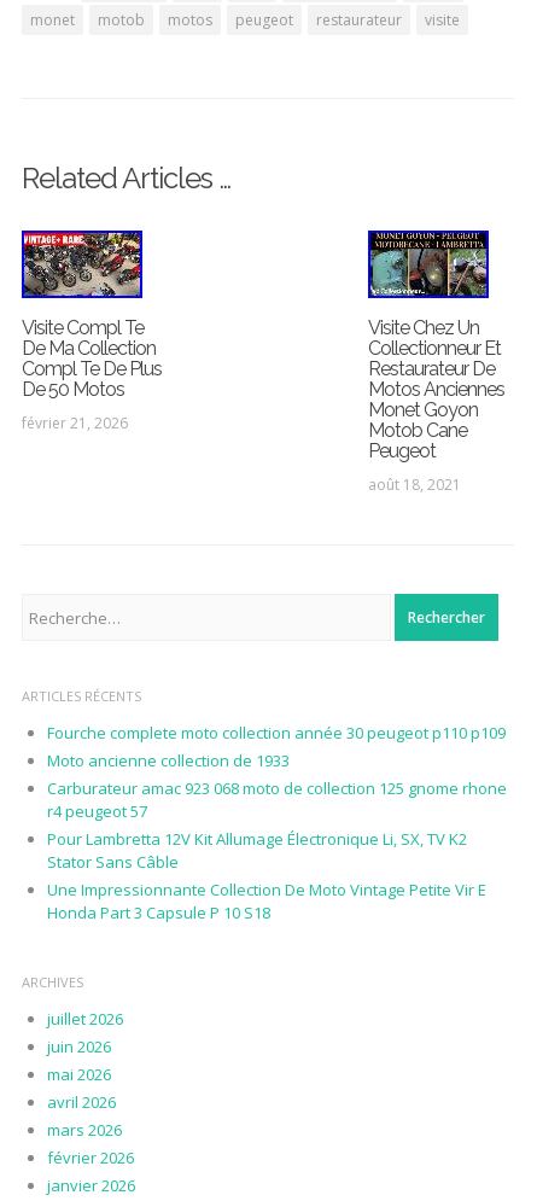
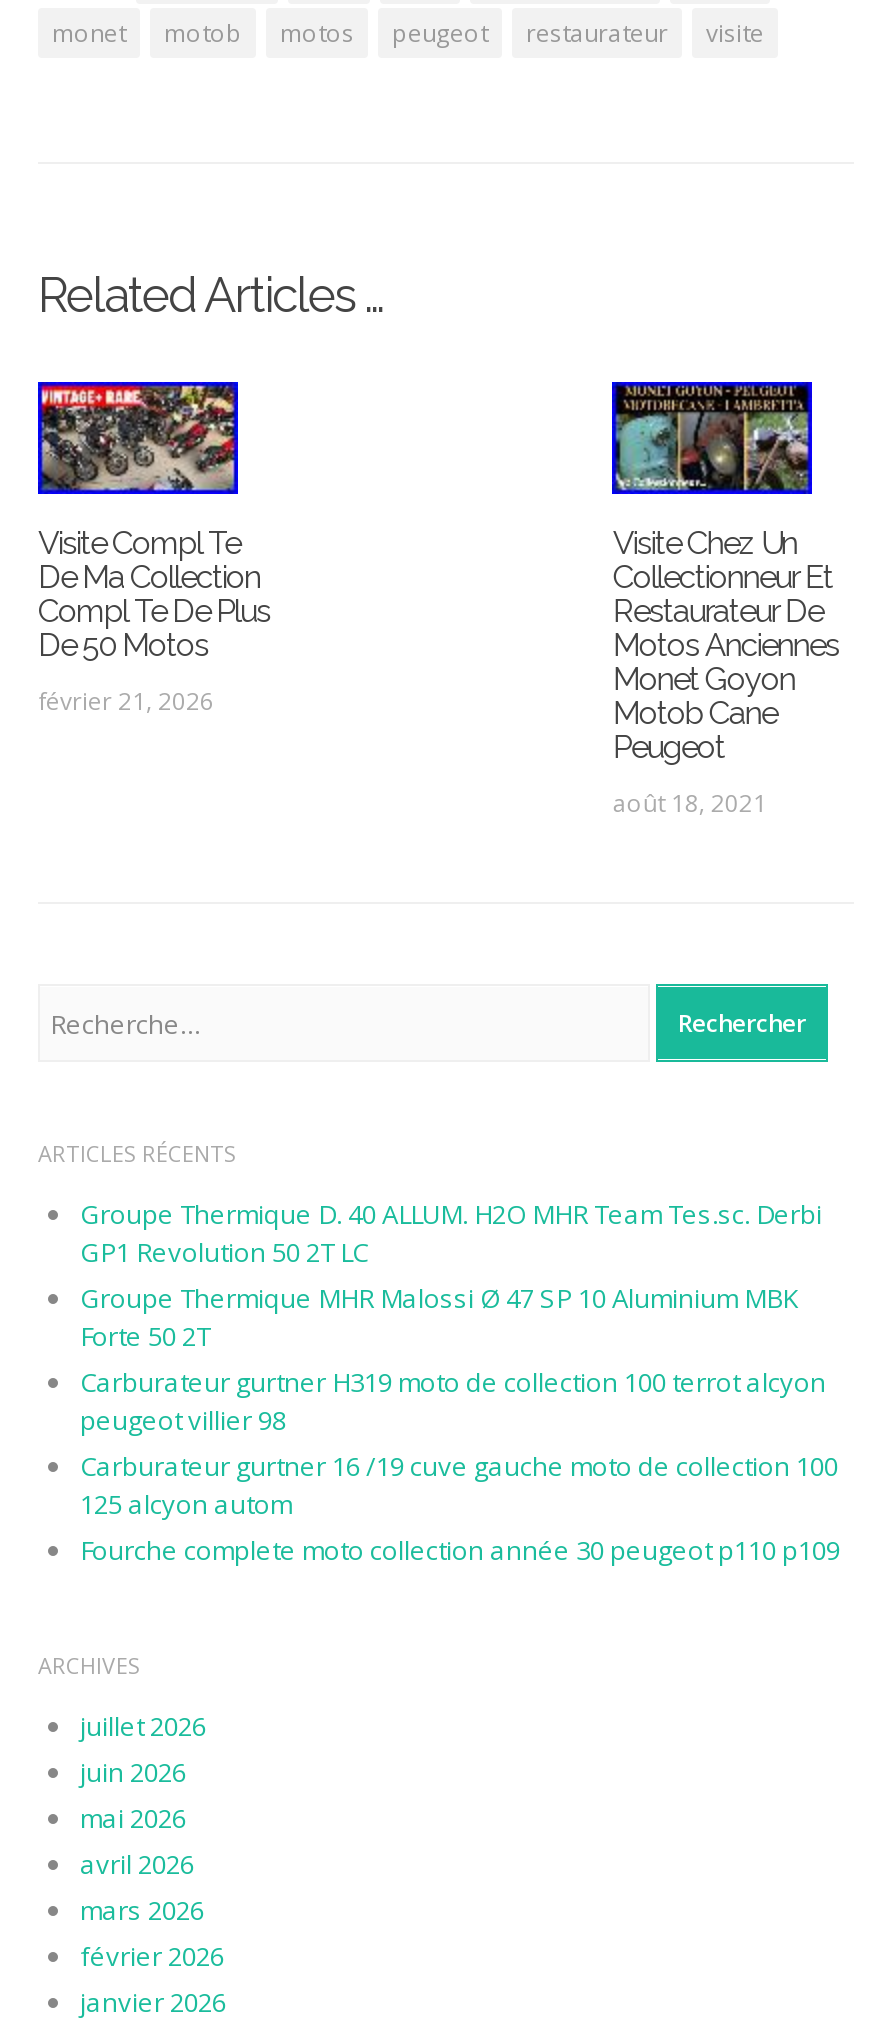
+ Groupe Thermique D. 40 ALLUM. H2O MHR Team Tes.sc. Derbi
+ GP1 Revolution 50 2T LC
+ Groupe Thermique MHR Malossi Ø 47 SP 10 Aluminium MBK
+ Forte 50 2T
+ Carburateur gurtner H319 moto de collection 100 terrot alcyon
+ peugeot villier 98
+ Carburateur gurtner 16 /19 cuve gauche moto de collection 100
+ 125 alcyon autom

moved down: Fourche complete moto collection année 30 peugeot p110 p109

- Moto ancienne collection de 1933
- Carburateur amac 923 068 moto de collection 125 gnome rhone
- r4 peugeot 57
- Pour Lambretta 12V Kit Allumage Électronique Li, SX, TV K2
- Stator Sans Câble
- Une Impressionnante Collection De Moto Vintage Petite Vir E
- Honda Part 3 Capsule P 10 S18
